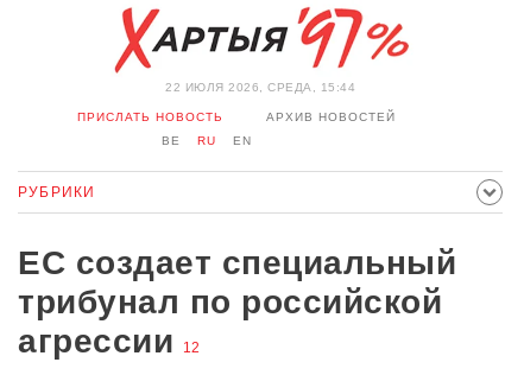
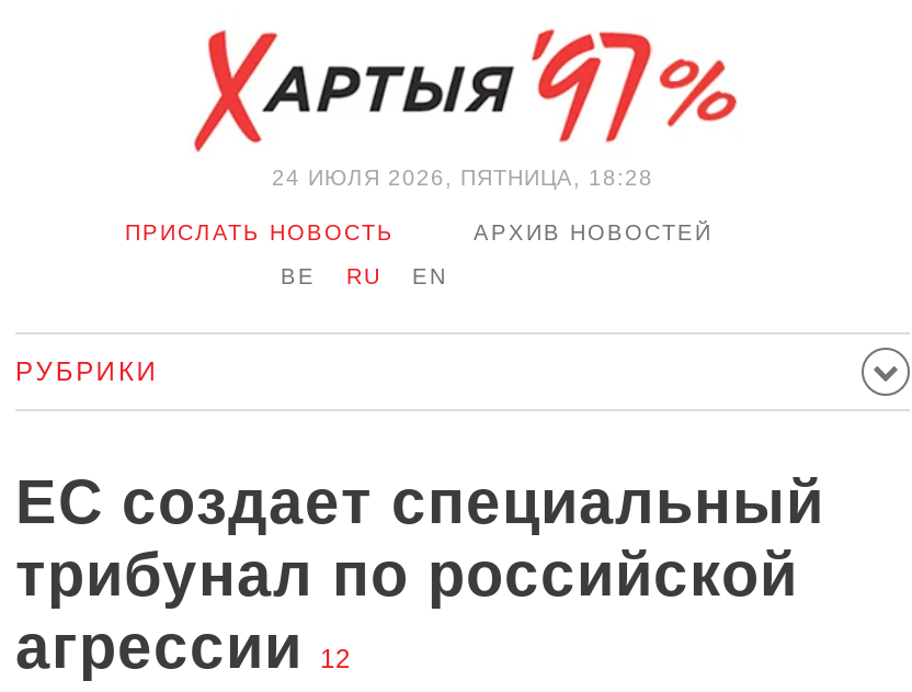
- 22 ИЮЛЯ 2026, СРЕДА, 15:44
+ 24 ИЮЛЯ 2026, ПЯТНИЦА, 18:28
